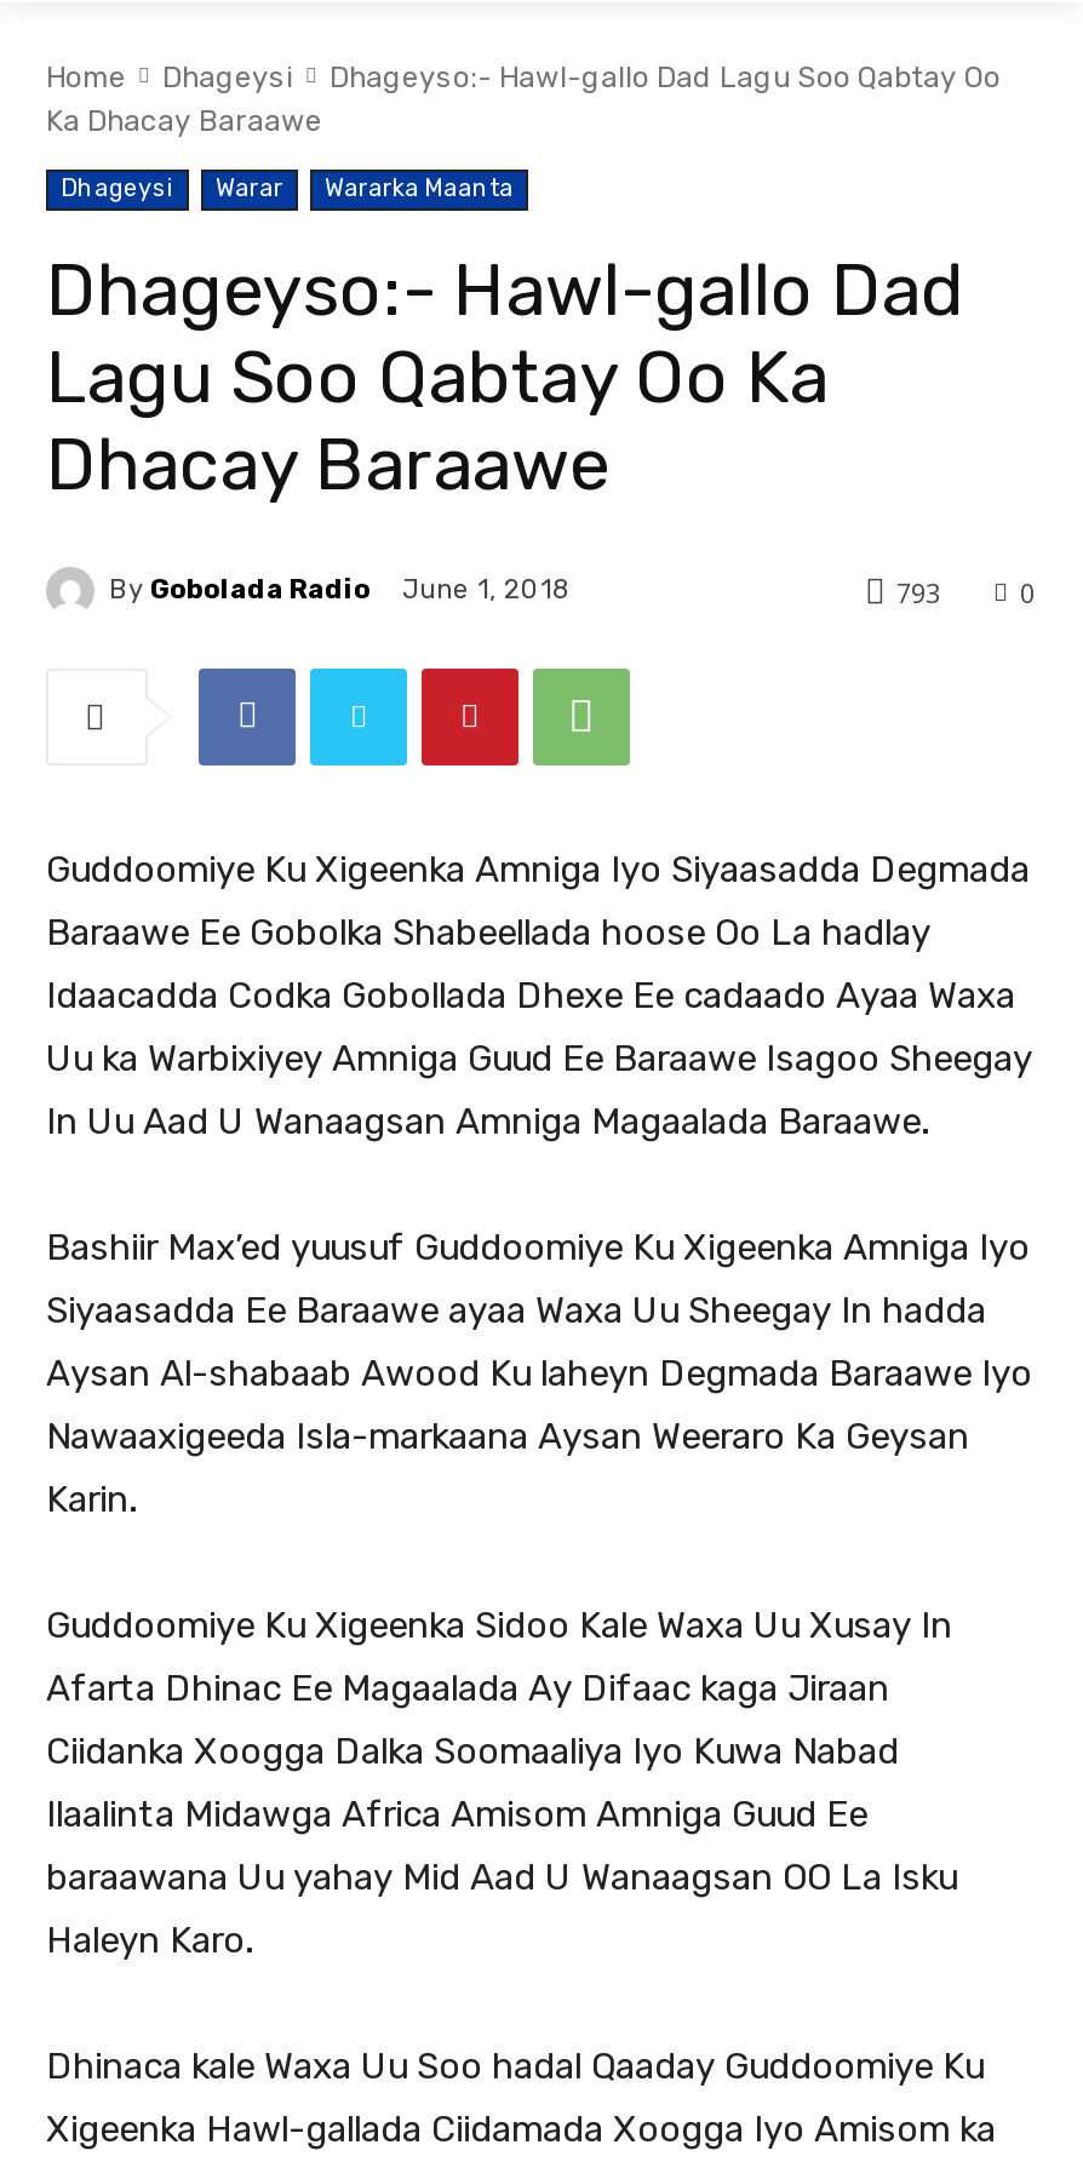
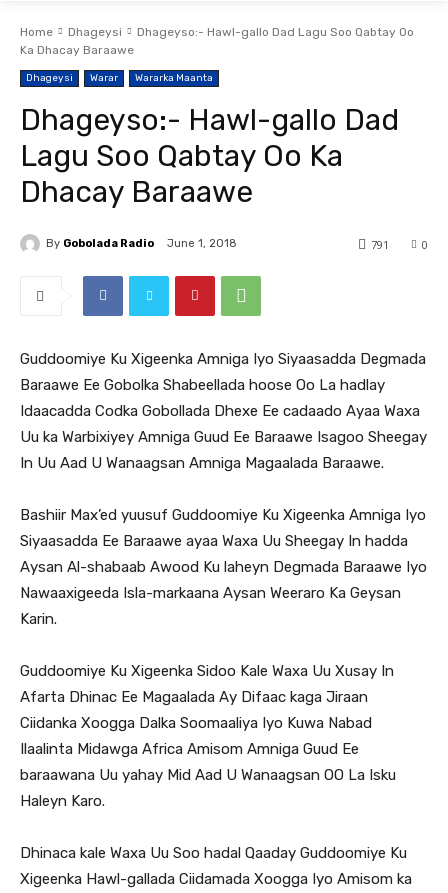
- 793
+ 791
